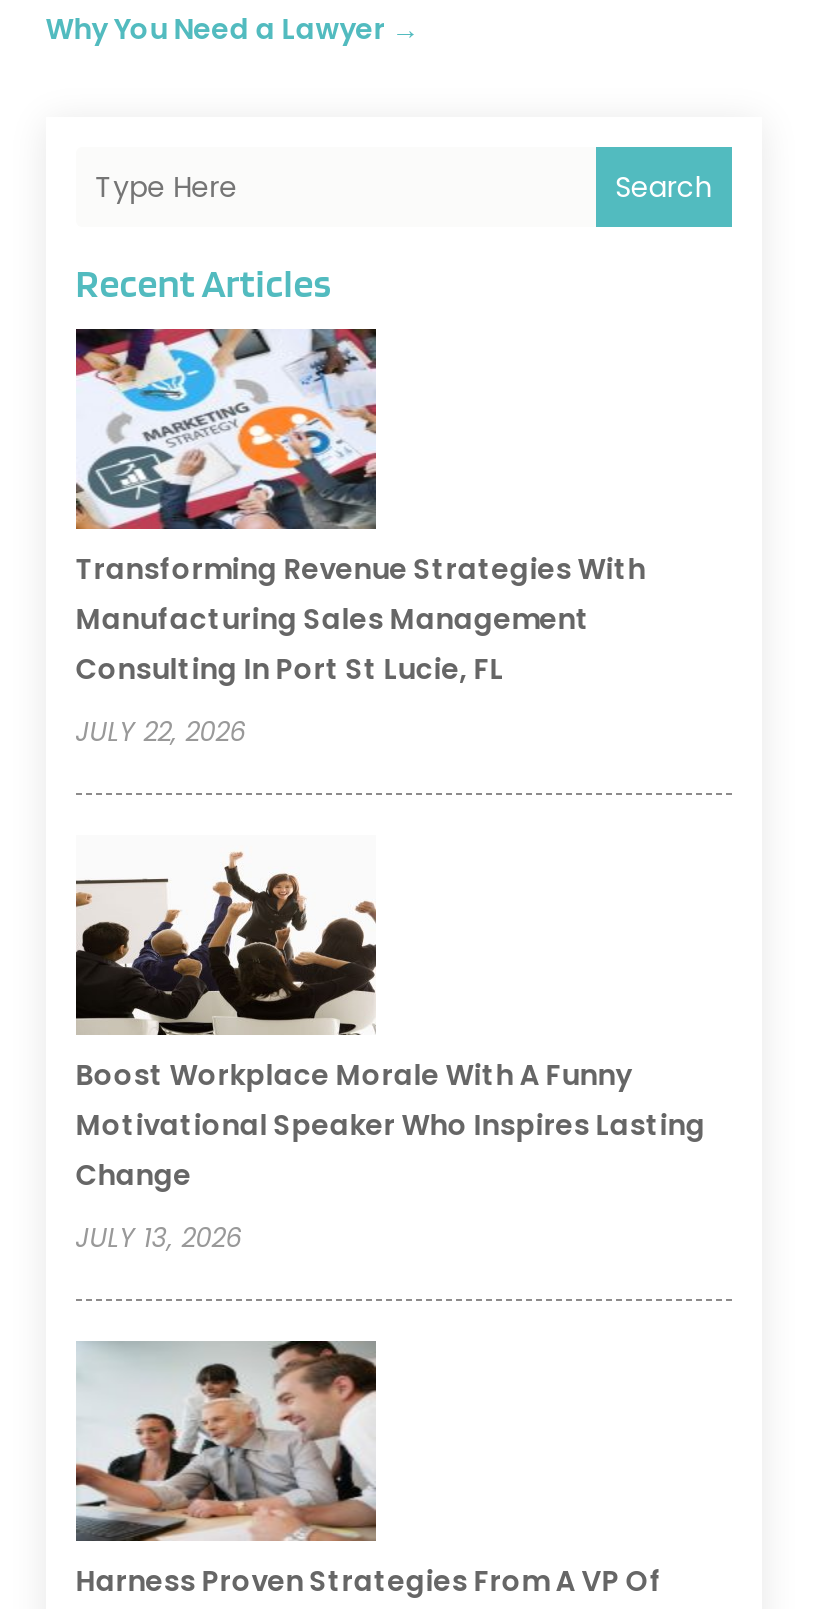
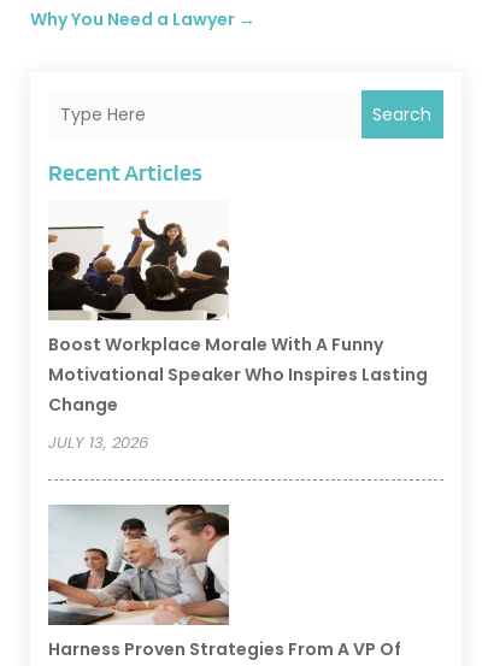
- [image]
- Transforming Revenue Strategies With
- Manufacturing Sales Management
- Consulting In Port St Lucie, FL
- JULY 22, 2026
